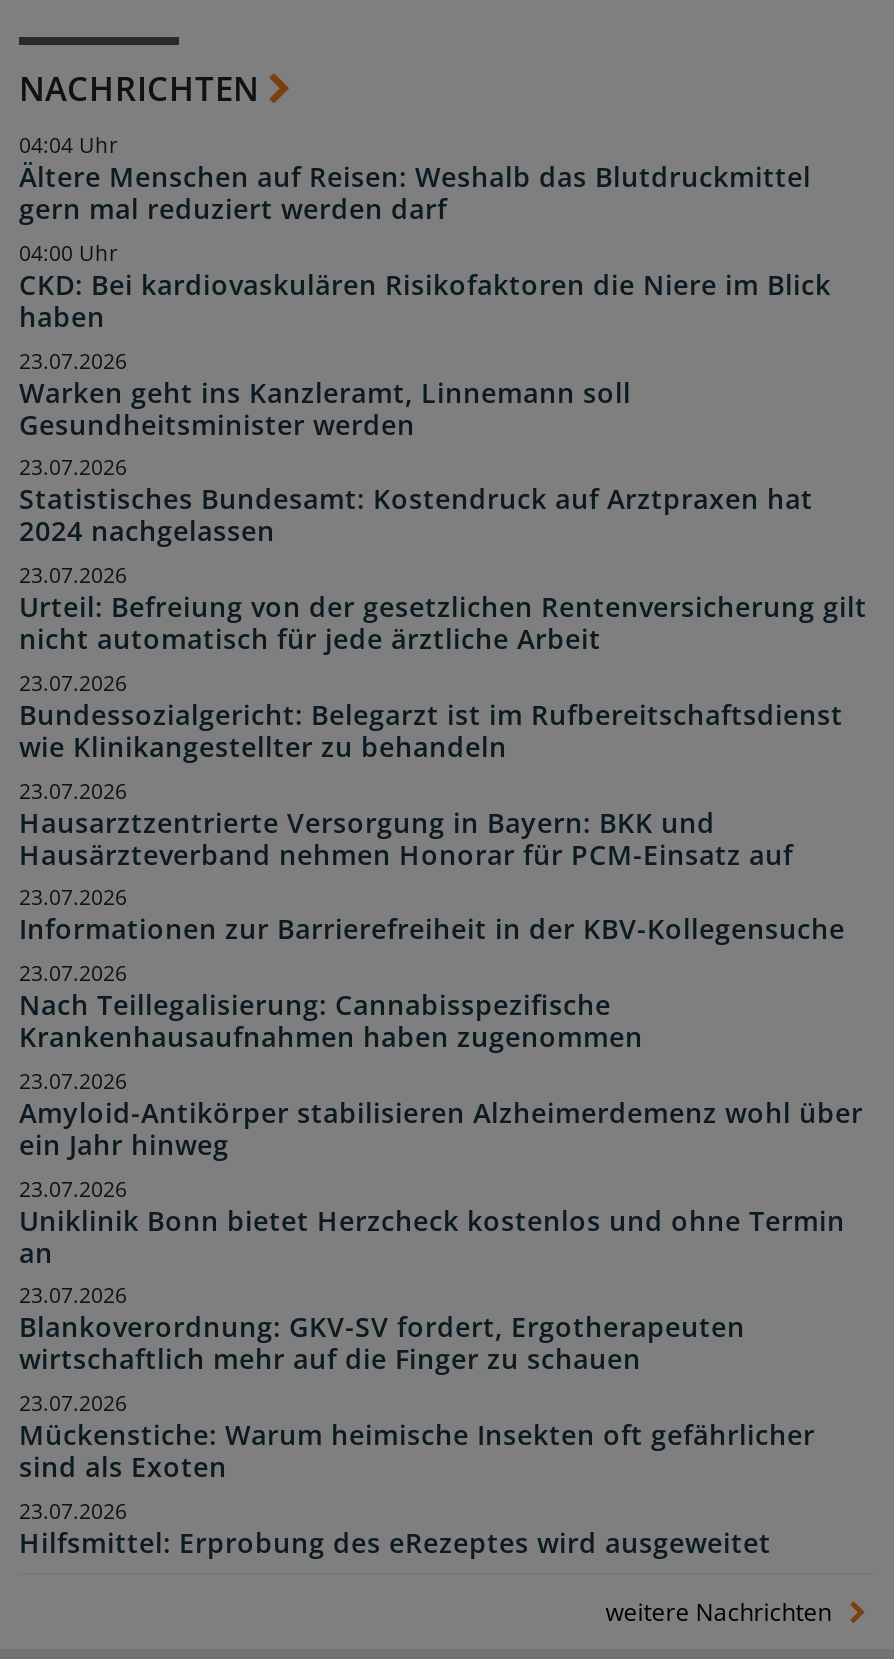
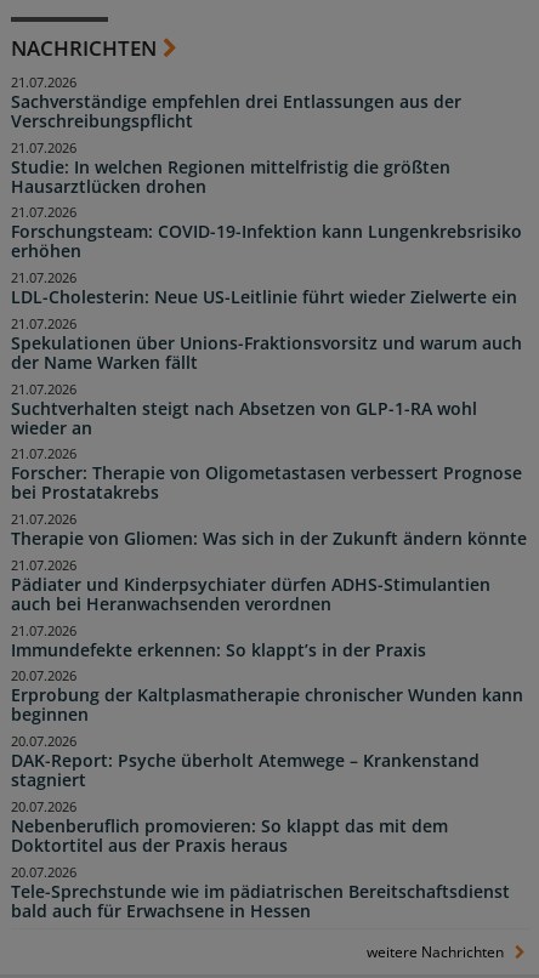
- 04:04 Uhr
+ 21.07.2026

- Ältere Menschen auf Reisen: Weshalb das Blutdruckmittel
- gern mal reduziert werden darf
+ Sachverständige empfehlen drei Entlassungen aus der
+ Verschreibungspflicht

- 04:00 Uhr
+ 21.07.2026

- CKD: Bei kardiovaskulären Risikofaktoren die Niere im Blick
- haben
+ Studie: In welchen Regionen mittelfristig die größten
+ Hausarztlücken drohen

- 23.07.2026
+ 21.07.2026

- Warken geht ins Kanzleramt, Linnemann soll
- Gesundheitsminister werden
+ Forschungsteam: COVID-19-Infektion kann Lungenkrebsrisiko
+ erhöhen

- 23.07.2026
+ 21.07.2026

- Statistisches Bundesamt: Kostendruck auf Arztpraxen hat
- 2024 nachgelassen
+ LDL-Cholesterin: Neue US-Leitlinie führt wieder Zielwerte ein

- 23.07.2026
+ 21.07.2026

- Urteil: Befreiung von der gesetzlichen Rentenversicherung gilt
- nicht automatisch für jede ärztliche Arbeit
+ Spekulationen über Unions-Fraktionsvorsitz und warum auch
+ der Name Warken fällt

- 23.07.2026
+ 21.07.2026

- Bundessozialgericht: Belegarzt ist im Rufbereitschaftsdienst
- wie Klinikangestellter zu behandeln
+ Suchtverhalten steigt nach Absetzen von GLP-1-RA wohl
+ wieder an

- 23.07.2026
+ 21.07.2026

- Hausarztzentrierte Versorgung in Bayern: BKK und
- Hausärzteverband nehmen Honorar für PCM-Einsatz auf
+ Forscher: Therapie von Oligometastasen verbessert Prognose
+ bei Prostatakrebs

- 23.07.2026
+ 21.07.2026

- Informationen zur Barrierefreiheit in der KBV-Kollegensuche
+ Therapie von Gliomen: Was sich in der Zukunft ändern könnte

- 23.07.2026
+ 21.07.2026

- Nach Teillegalisierung: Cannabisspezifische
- Krankenhausaufnahmen haben zugenommen
+ Pädiater und Kinderpsychiater dürfen ADHS-Stimulantien
+ auch bei Heranwachsenden verordnen

- 23.07.2026
+ 21.07.2026

- Amyloid-Antikörper stabilisieren Alzheimerdemenz wohl über
- ein Jahr hinweg
+ Immundefekte erkennen: So klappt’s in der Praxis

- 23.07.2026
+ 20.07.2026

- Uniklinik Bonn bietet Herzcheck kostenlos und ohne Termin
- an
+ Erprobung der Kaltplasmatherapie chronischer Wunden kann
+ beginnen

- 23.07.2026
+ 20.07.2026

- Blankoverordnung: GKV-SV fordert, Ergotherapeuten
- wirtschaftlich mehr auf die Finger zu schauen
+ DAK-Report: Psyche überholt Atemwege – Krankenstand
+ stagniert

- 23.07.2026
+ 20.07.2026

- Mückenstiche: Warum heimische Insekten oft gefährlicher
- sind als Exoten
+ Nebenberuflich promovieren: So klappt das mit dem
+ Doktortitel aus der Praxis heraus

- 23.07.2026
+ 20.07.2026

- Hilfsmittel: Erprobung des eRezeptes wird ausgeweitet
+ Tele-Sprechstunde wie im pädiatrischen Bereitschaftsdienst
+ bald auch für Erwachsene in Hessen
